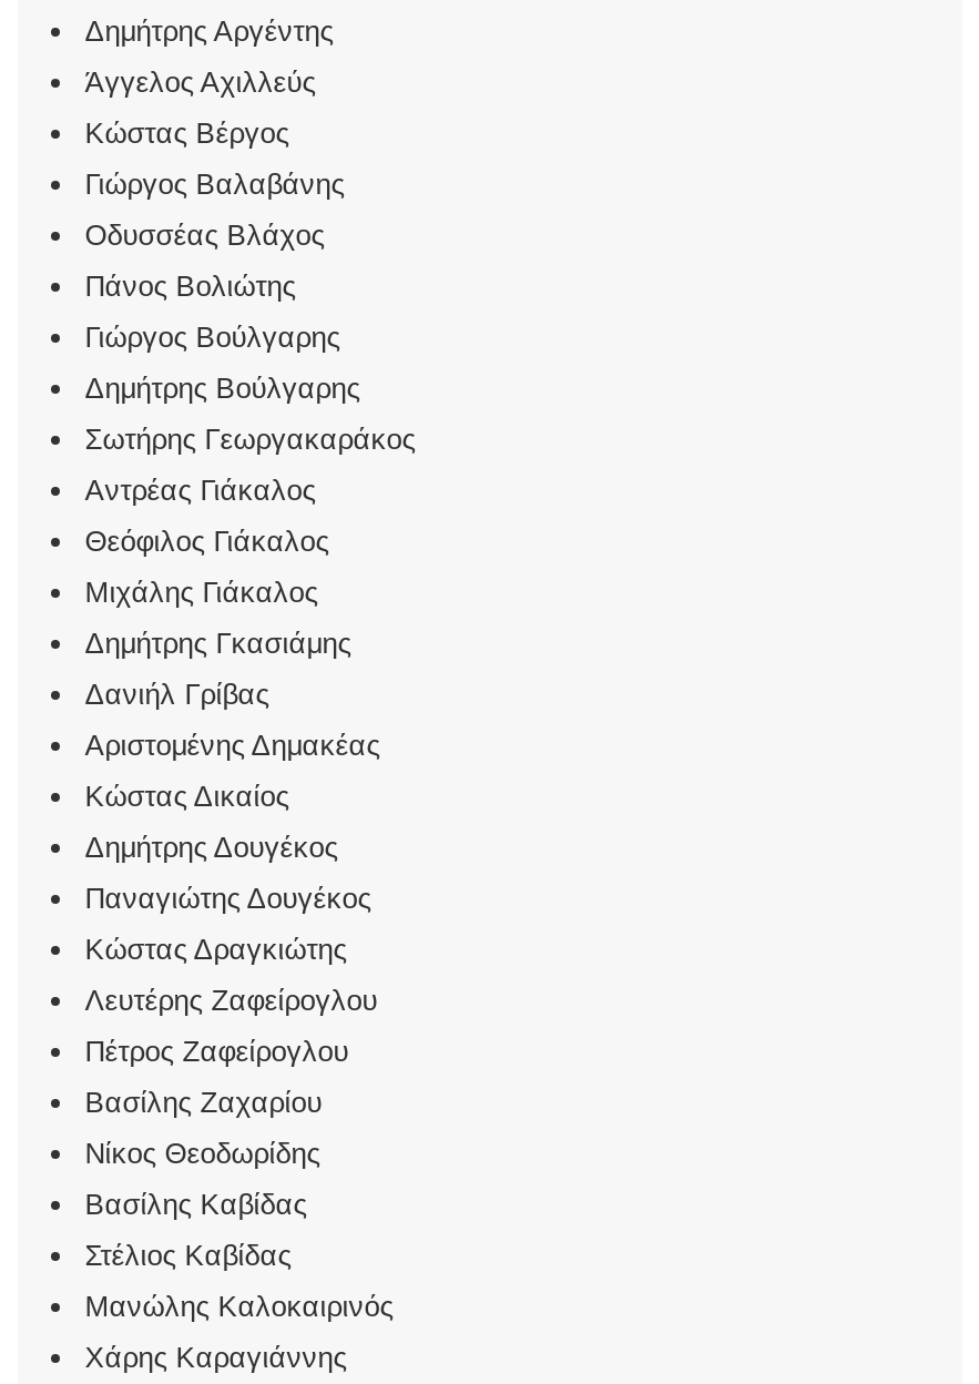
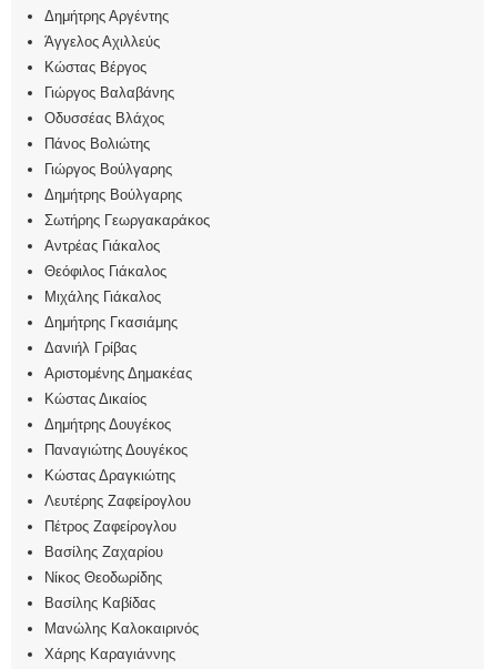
- Στέλιος Καβίδας
